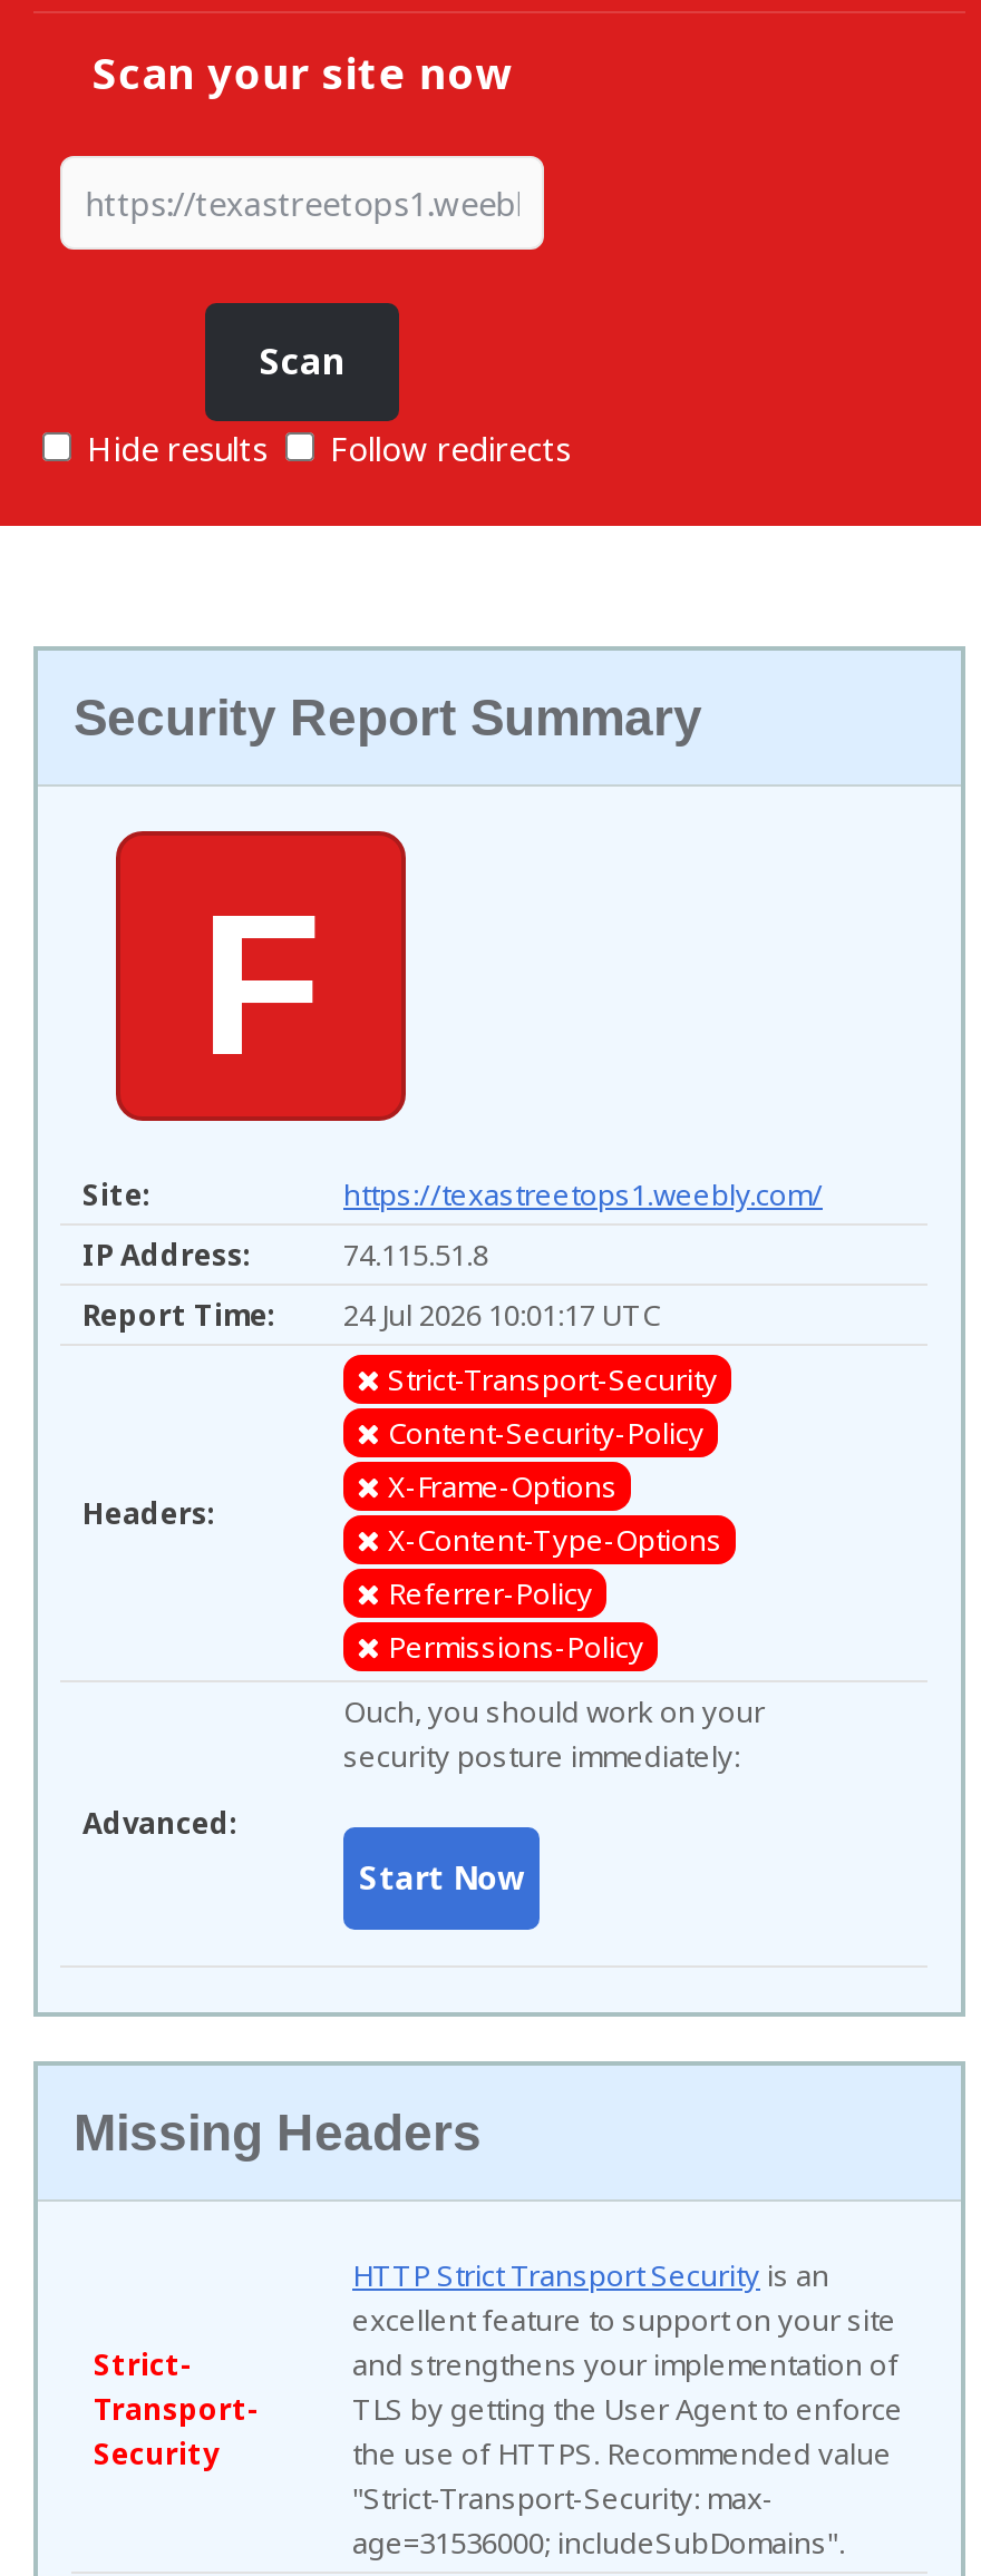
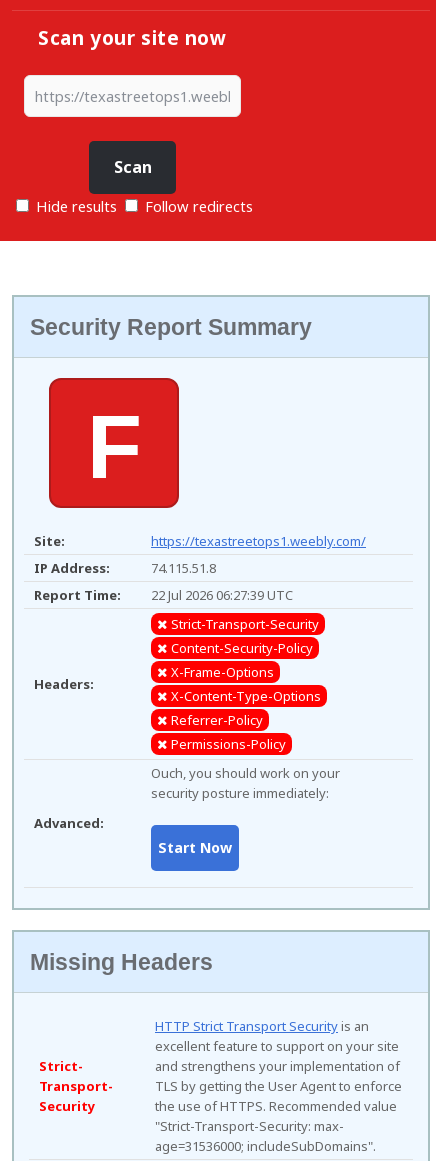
- Report Time: 24 Jul 2026 10:01:17 UTC
+ Report Time: 22 Jul 2026 06:27:39 UTC
